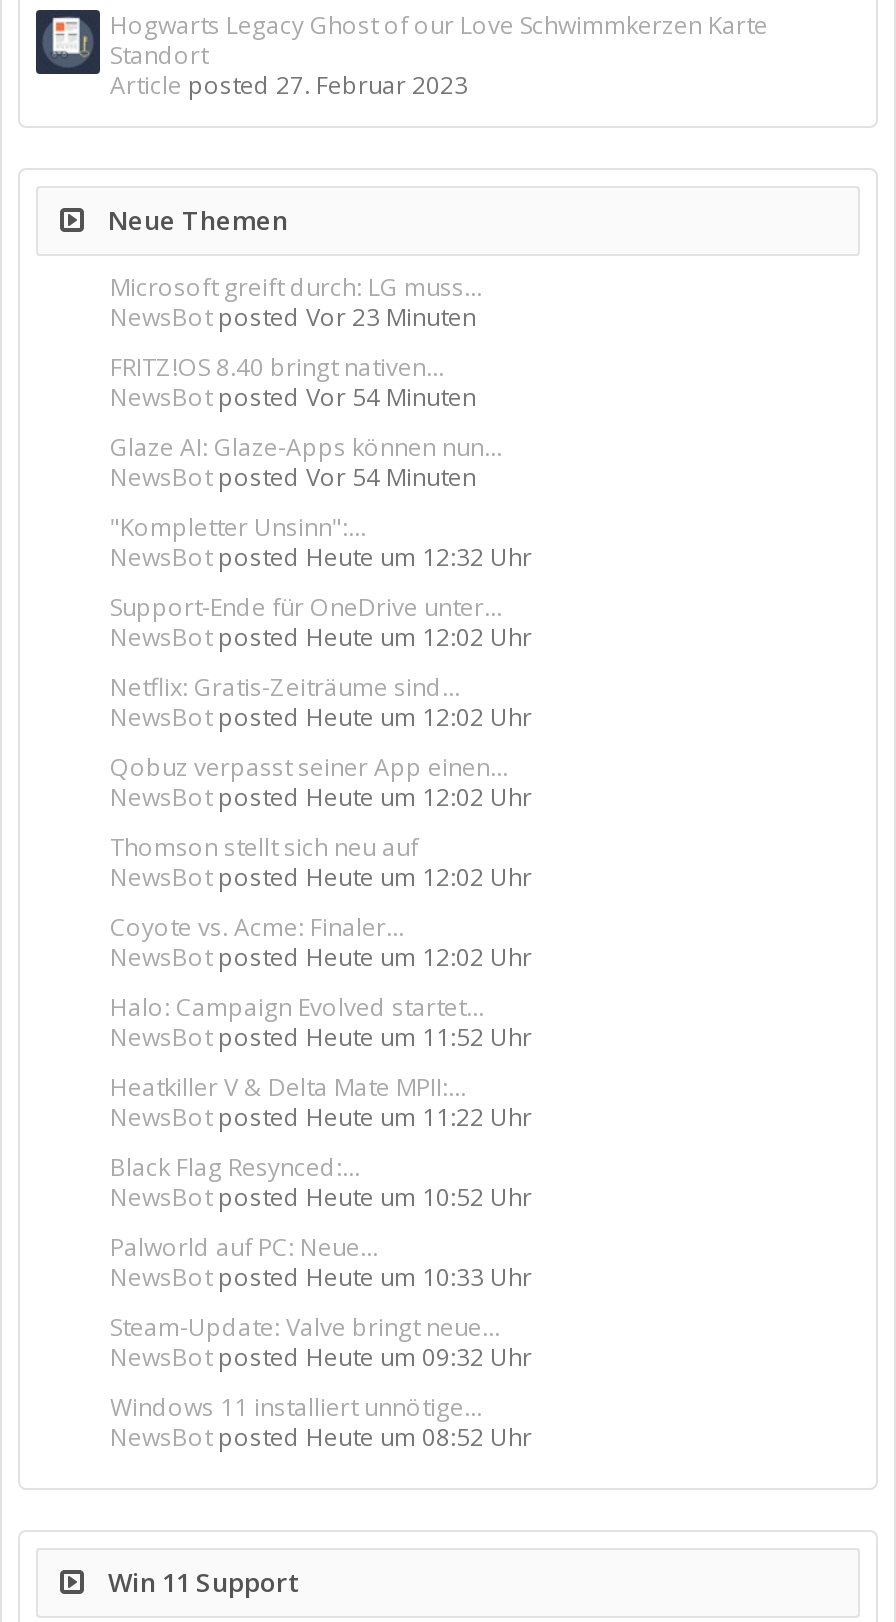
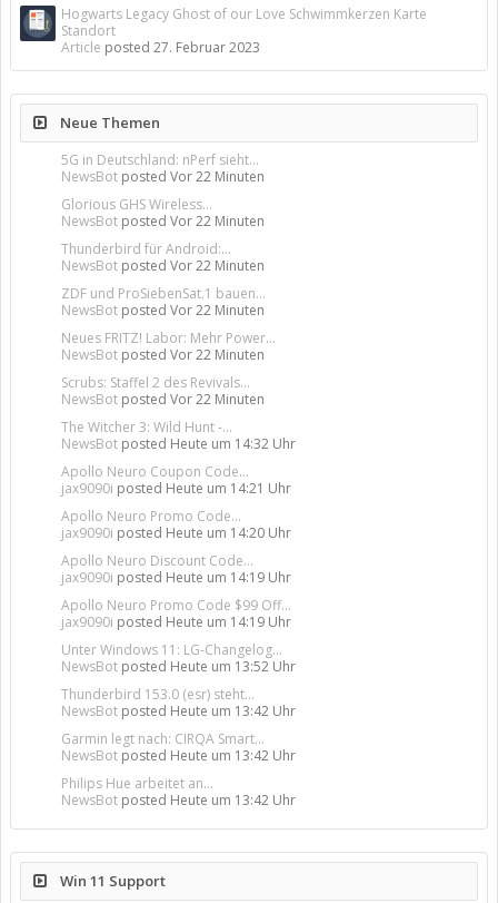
- Microsoft greift durch: LG muss...
- NewsBot posted Vor 23 Minuten
+ 5G in Deutschland: nPerf sieht...
+ NewsBot posted Vor 22 Minuten

- FRITZ!OS 8.40 bringt nativen...
- NewsBot posted Vor 54 Minuten
+ Glorious GHS Wireless...
+ NewsBot posted Vor 22 Minuten

- Glaze AI: Glaze-Apps können nun...
- NewsBot posted Vor 54 Minuten
+ Thunderbird für Android:...
+ NewsBot posted Vor 22 Minuten

- "Kompletter Unsinn":...
- NewsBot posted Heute um 12:32 Uhr
+ ZDF und ProSiebenSat.1 bauen...
+ NewsBot posted Vor 22 Minuten

- Support-Ende für OneDrive unter...
- NewsBot posted Heute um 12:02 Uhr
+ Neues FRITZ! Labor: Mehr Power...
+ NewsBot posted Vor 22 Minuten

- Netflix: Gratis-Zeiträume sind...
- NewsBot posted Heute um 12:02 Uhr
+ Scrubs: Staffel 2 des Revivals...
+ NewsBot posted Vor 22 Minuten

- Qobuz verpasst seiner App einen...
- NewsBot posted Heute um 12:02 Uhr
+ The Witcher 3: Wild Hunt -...
+ NewsBot posted Heute um 14:32 Uhr

- Thomson stellt sich neu auf
- NewsBot posted Heute um 12:02 Uhr
+ Apollo Neuro Coupon Code...
+ jax9090i posted Heute um 14:21 Uhr

- Coyote vs. Acme: Finaler...
- NewsBot posted Heute um 12:02 Uhr
+ Apollo Neuro Promo Code...
+ jax9090i posted Heute um 14:20 Uhr

- Halo: Campaign Evolved startet...
- NewsBot posted Heute um 11:52 Uhr
+ Apollo Neuro Discount Code...
+ jax9090i posted Heute um 14:19 Uhr

- Heatkiller V & Delta Mate MPII:...
- NewsBot posted Heute um 11:22 Uhr
+ Apollo Neuro Promo Code $99 Off...
+ jax9090i posted Heute um 14:19 Uhr

- Black Flag Resynced:...
- NewsBotposted Heute um 10:52 Uhr
+ Unter Windows 11: LG-Changelog...
+ NewsBotposted Heute um 13:52 Uhr

- Palworld auf PC: Neue...
- NewsBot posted Heute um 10:33 Uhr
+ Thunderbird 153.0 (esr) steht...
+ NewsBot posted Heute um 13:42 Uhr

- Steam-Update: Valve bringt neue...
- NewsBot posted Heute um 09:32 Uhr
+ Garmin legt nach: CIRQA Smart...
+ NewsBot posted Heute um 13:42 Uhr

- Windows 11 installiert unnötige...
- NewsBot posted Heute um 08:52 Uhr
+ Philips Hue arbeitet an...
+ NewsBot posted Heute um 13:42 Uhr
